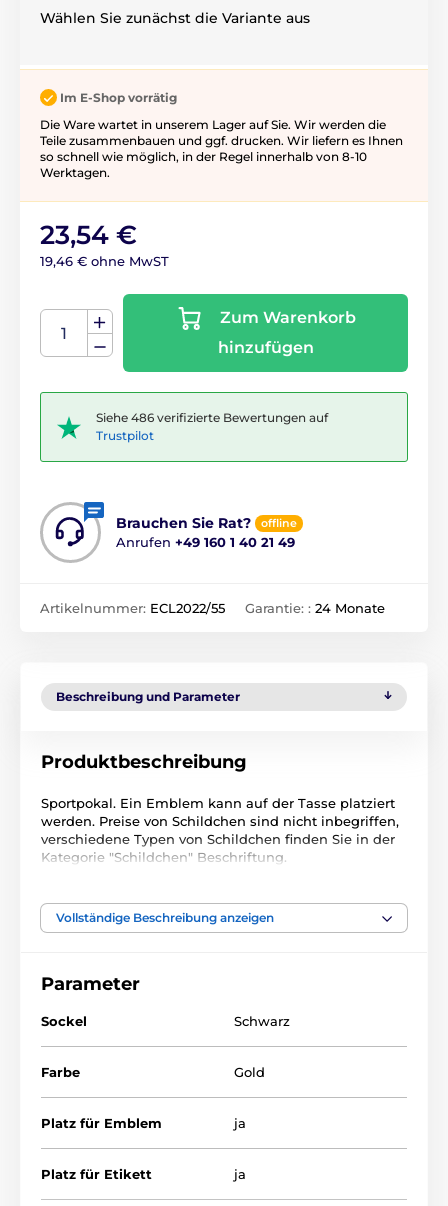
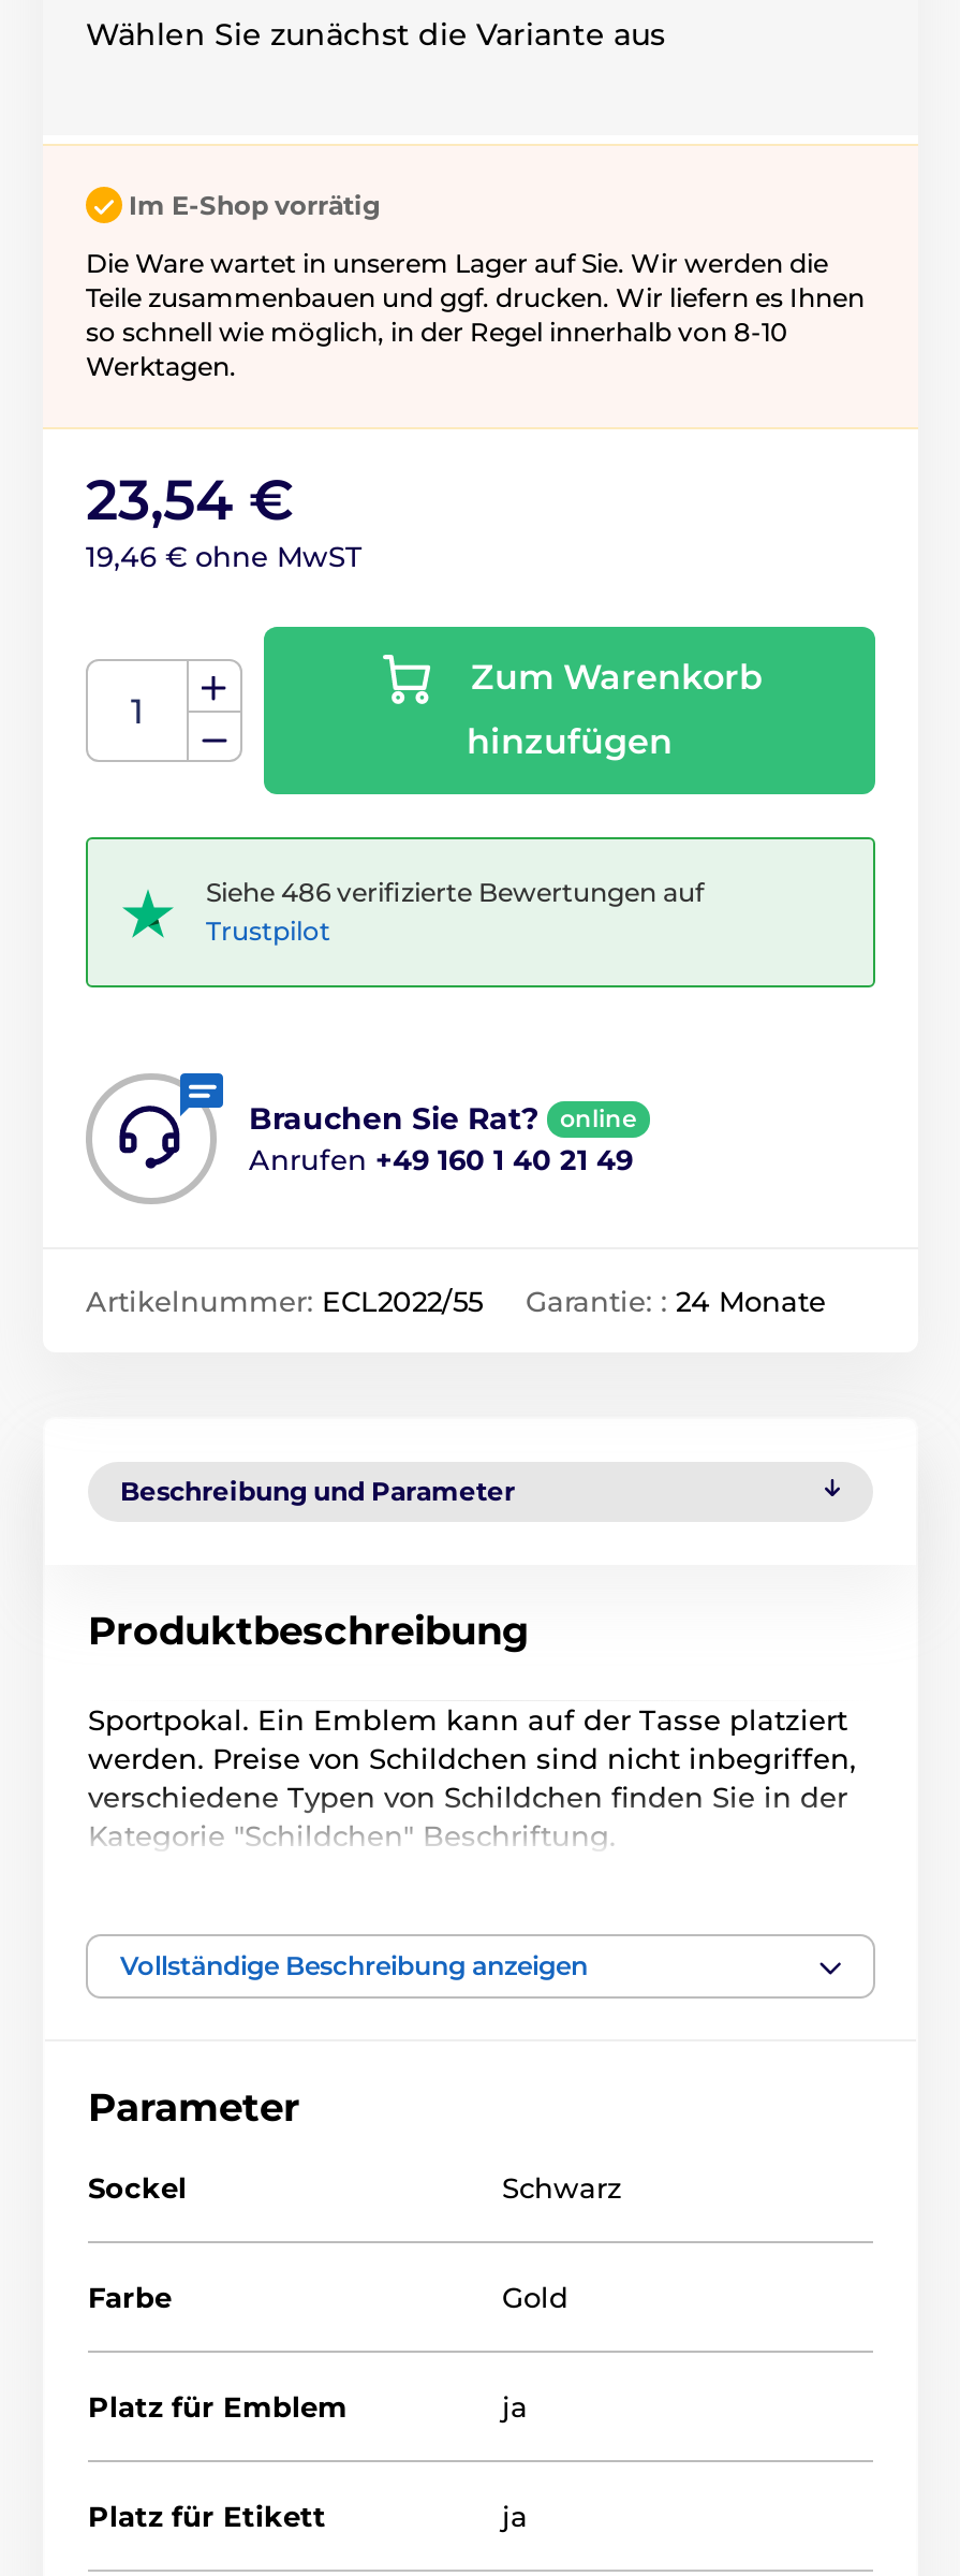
- offline
+ online
